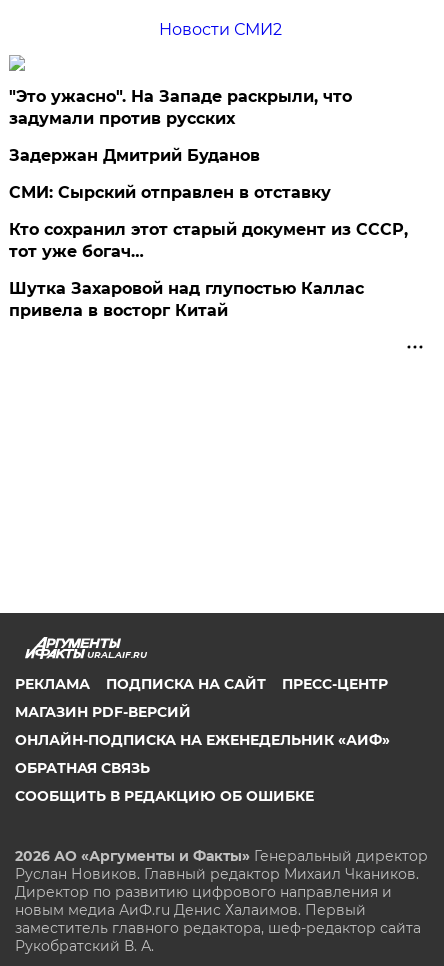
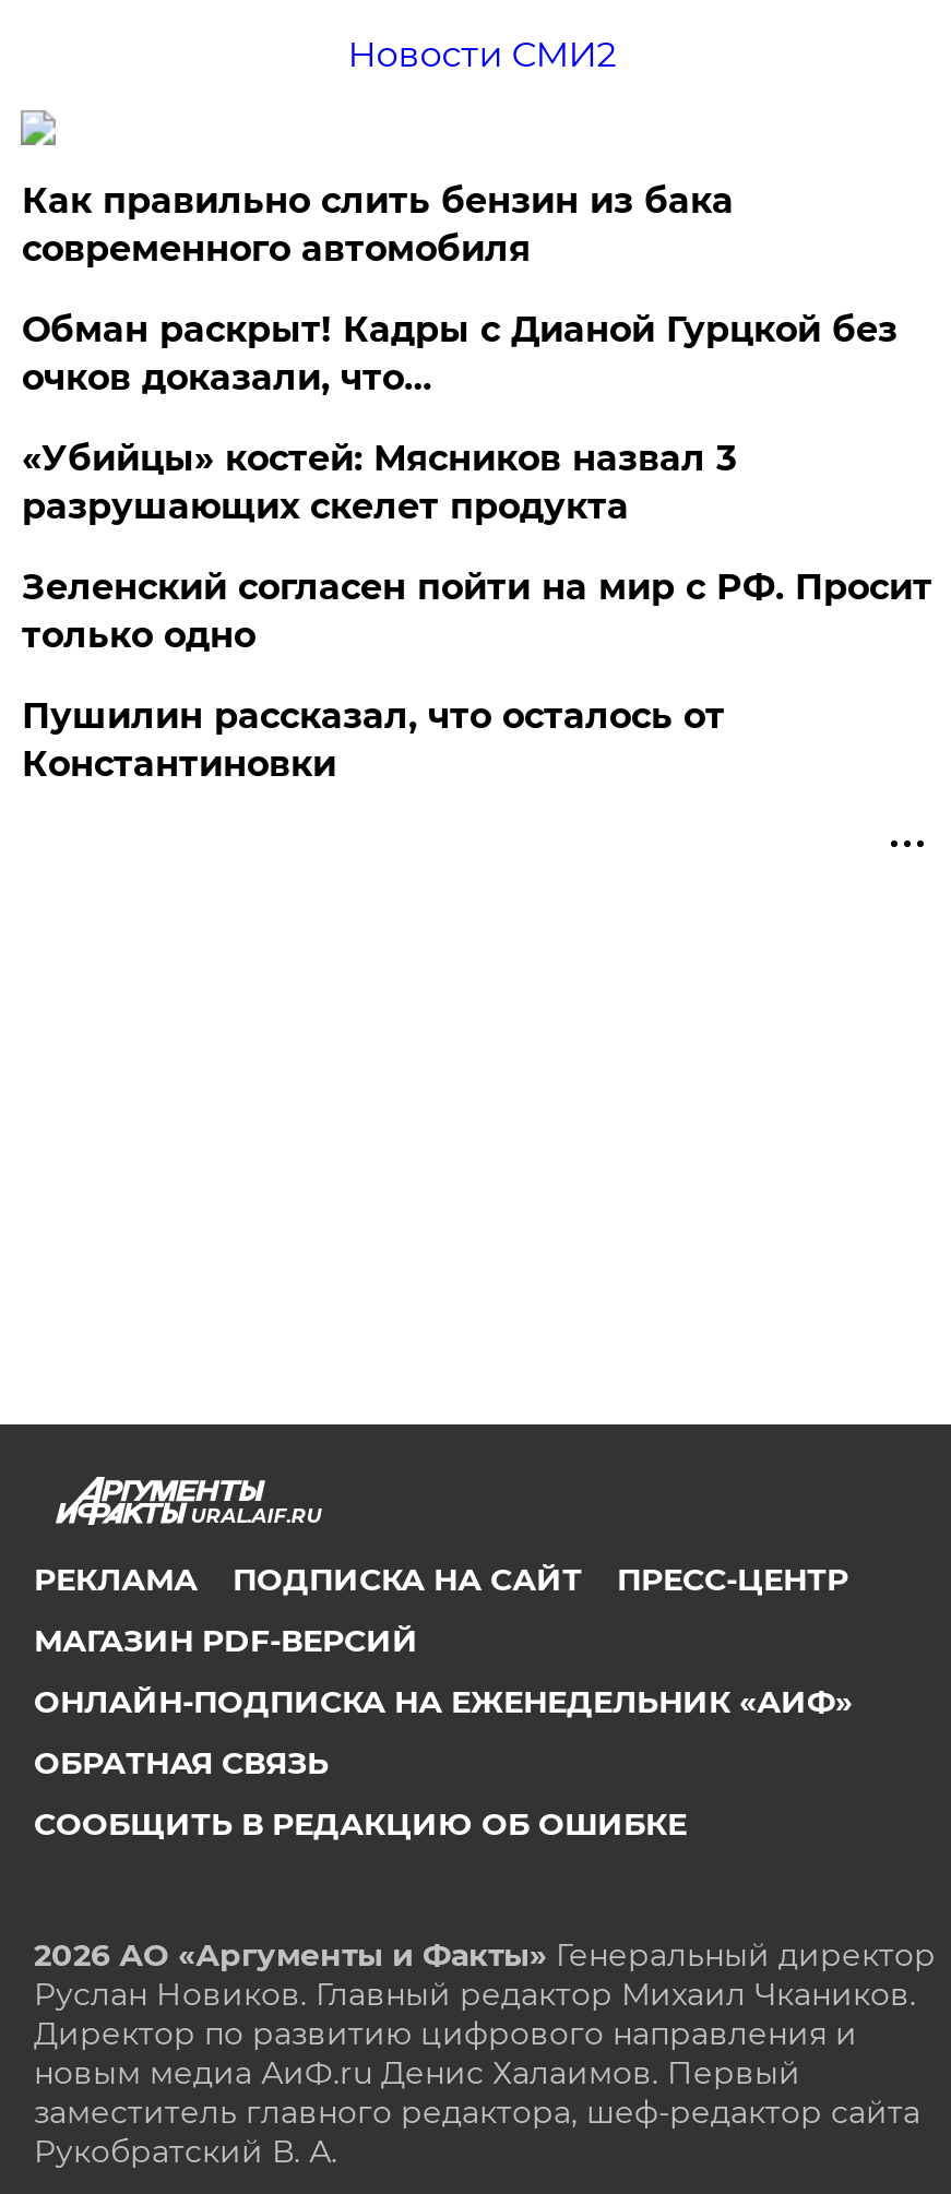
- "Это ужасно". На Западе раскрыли, что
- задумали против русских
+ Как правильно слить бензин из бака
+ современного автомобиля

- Задержан Дмитрий Буданов
+ Обман раскрыт! Кадры с Дианой Гурцкой без
+ очков доказали, что…

- СМИ: Сырский отправлен в отставку
+ «Убийцы» костей: Мясников назвал 3
+ разрушающих скелет продукта

- Кто сохранил этот старый документ из СССР,
- тот уже богач…
+ Зеленский согласен пойти на мир с РФ. Просит
+ только одно

- Шутка Захаровой над глупостью Каллас
- привела в восторг Китай
+ Пушилин рассказал, что осталось от
+ Константиновки
